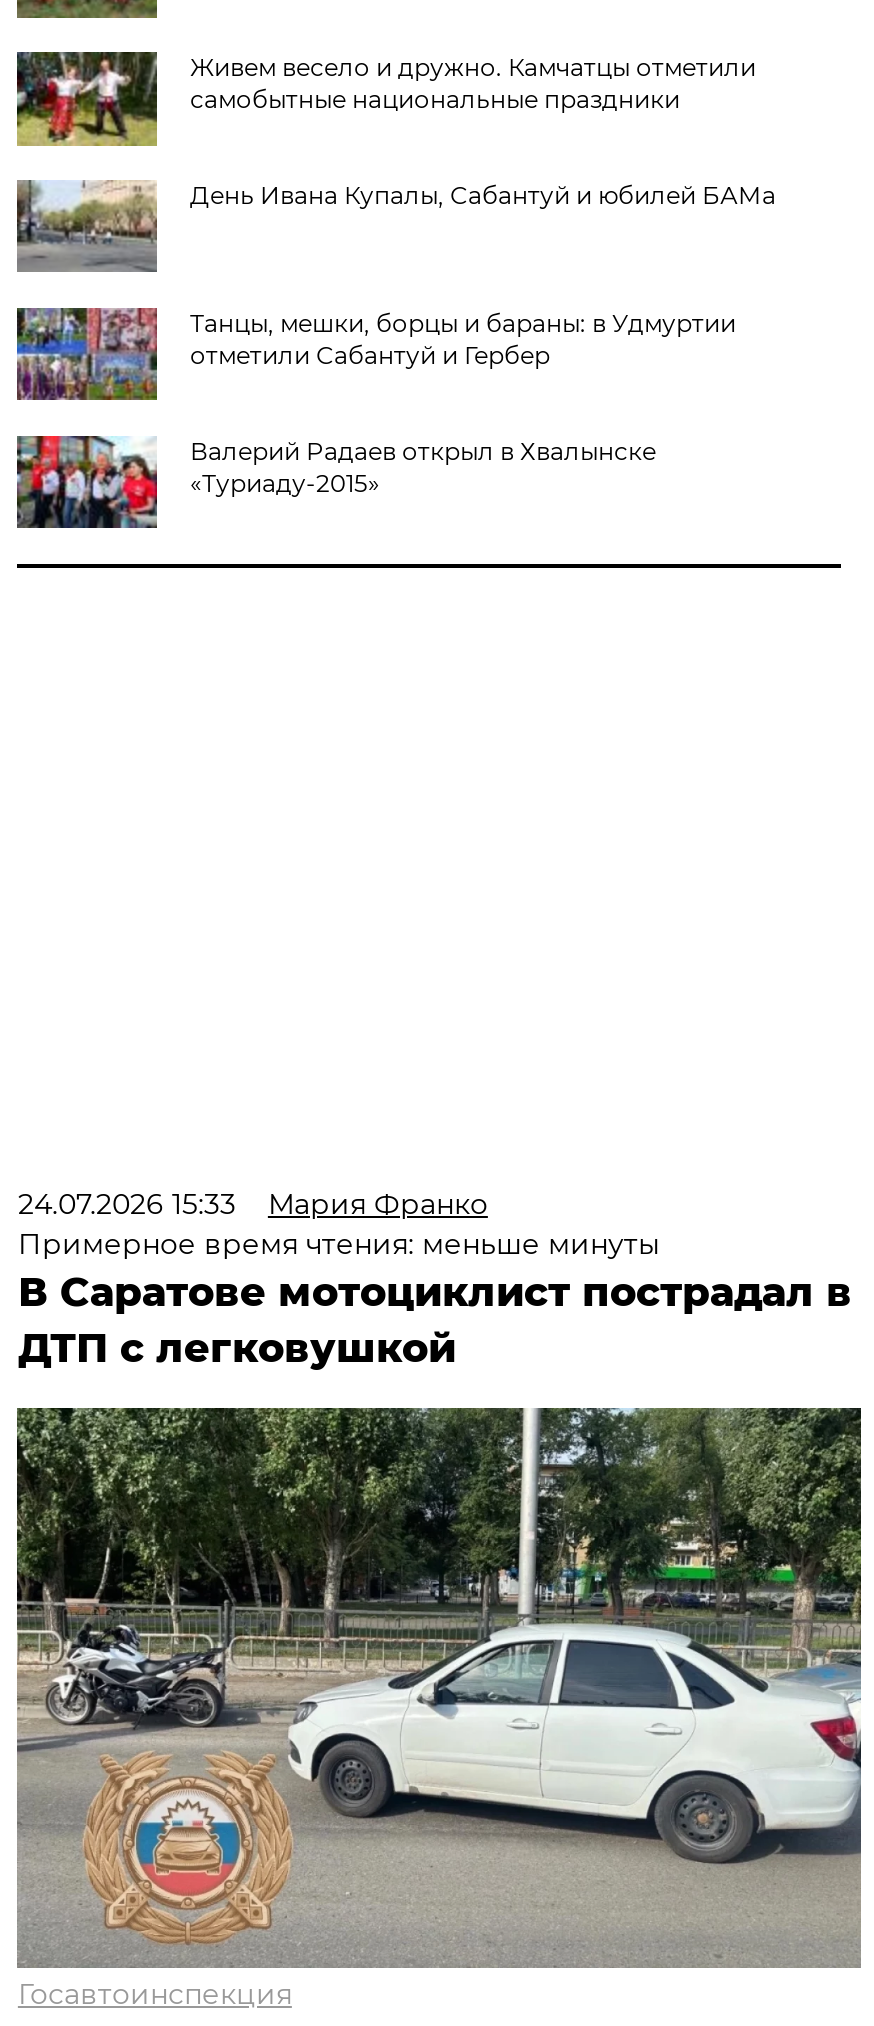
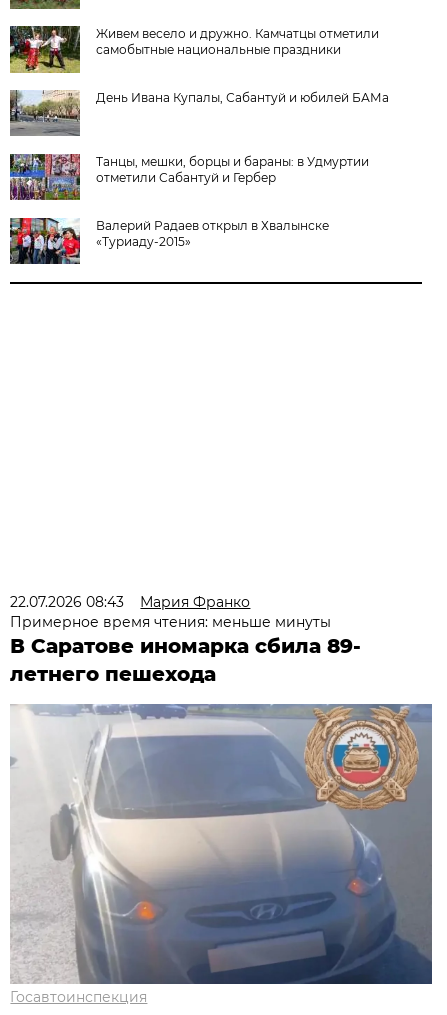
- 24.07.2026 15:33 Мария Франко
+ 22.07.2026 08:43 Мария Франко

- В Саратове мотоциклист пострадал в
- ДТП с легковушкой
+ В Саратове иномарка сбила 89-
+ летнего пешехода

- [image]
+ [image]
